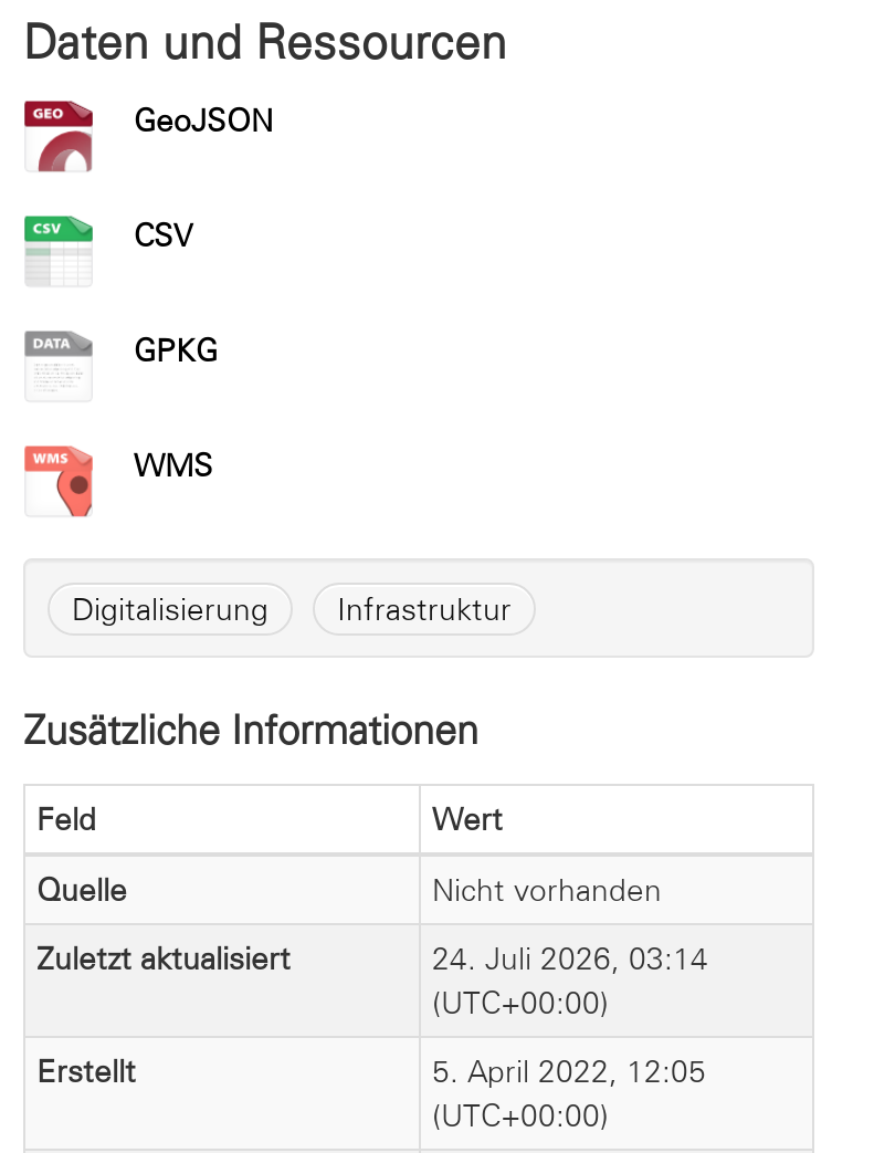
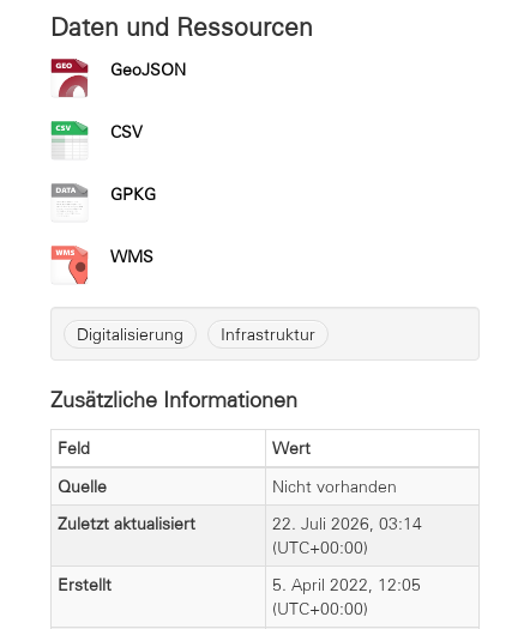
- 24. Juli 2026, 03:14
+ 22. Juli 2026, 03:14
